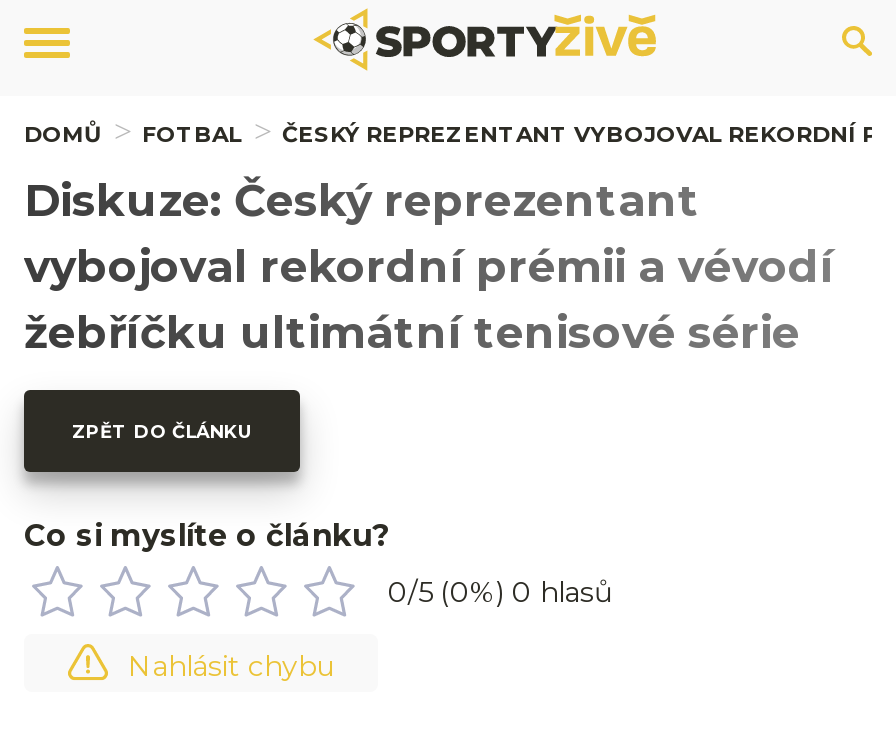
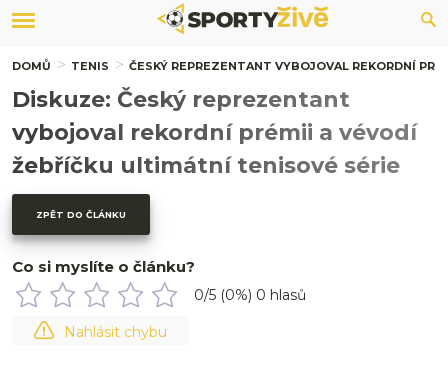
- FOTBAL
+ TENIS
